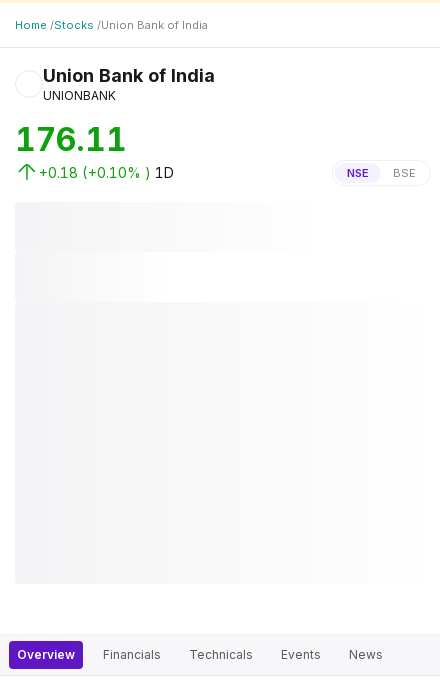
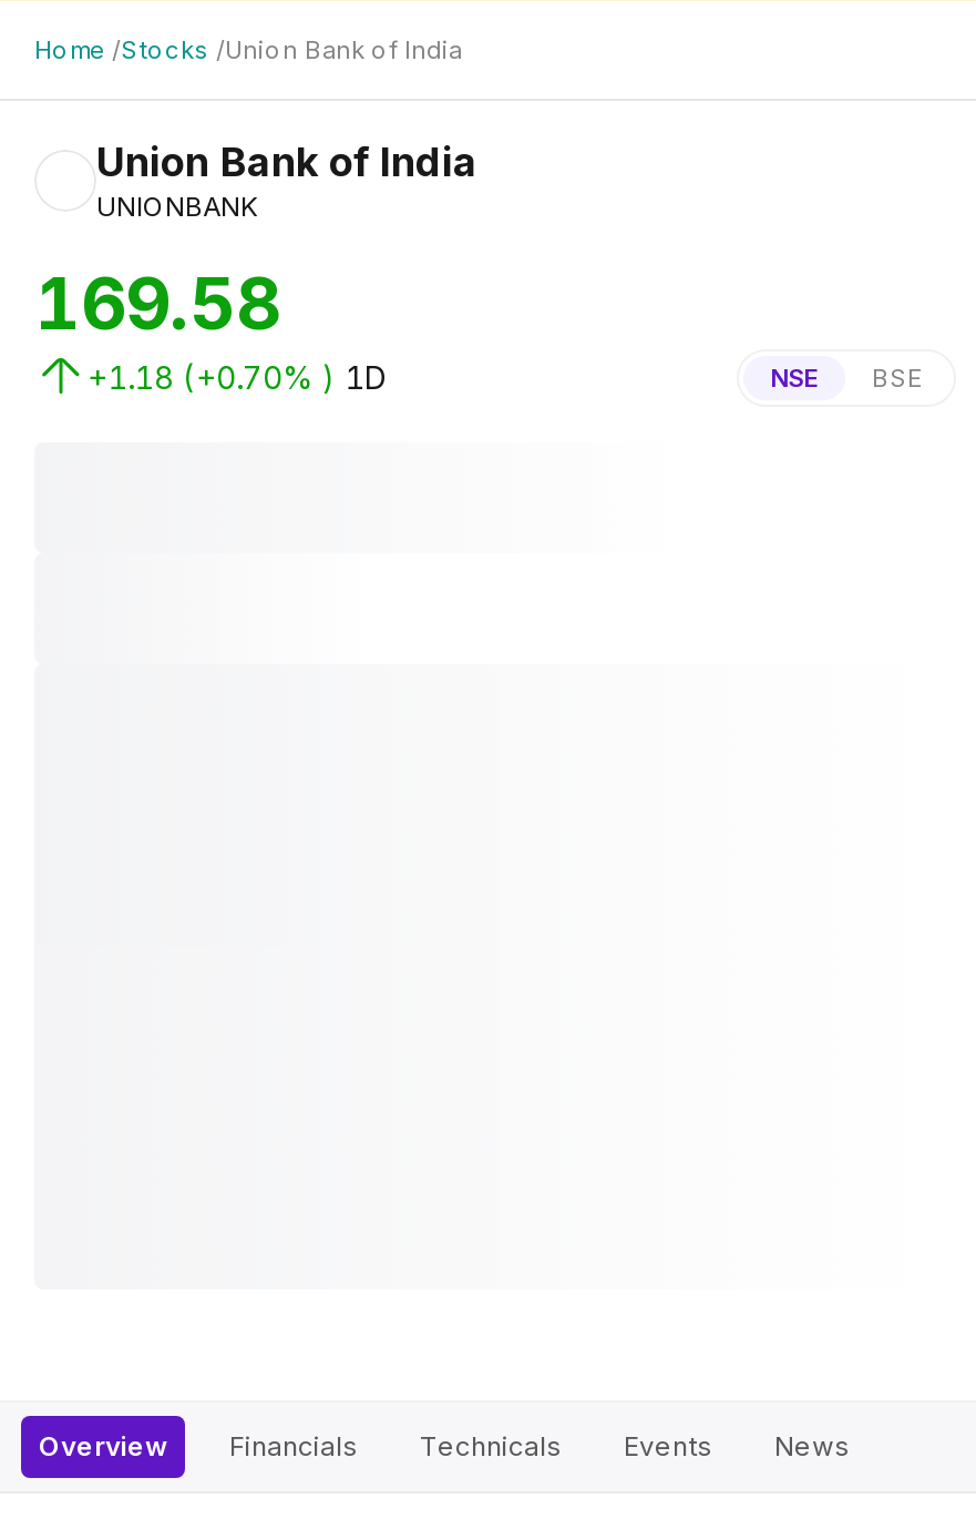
- 176.11
+ 169.58

- +0.18 (+0.10% ) 1D
+ +1.18 (+0.70% ) 1D
